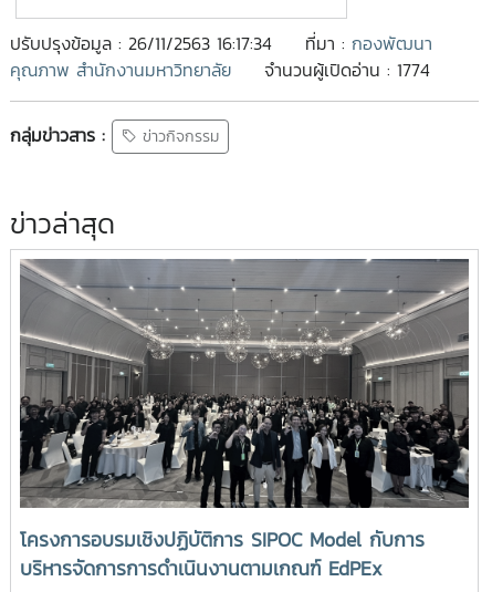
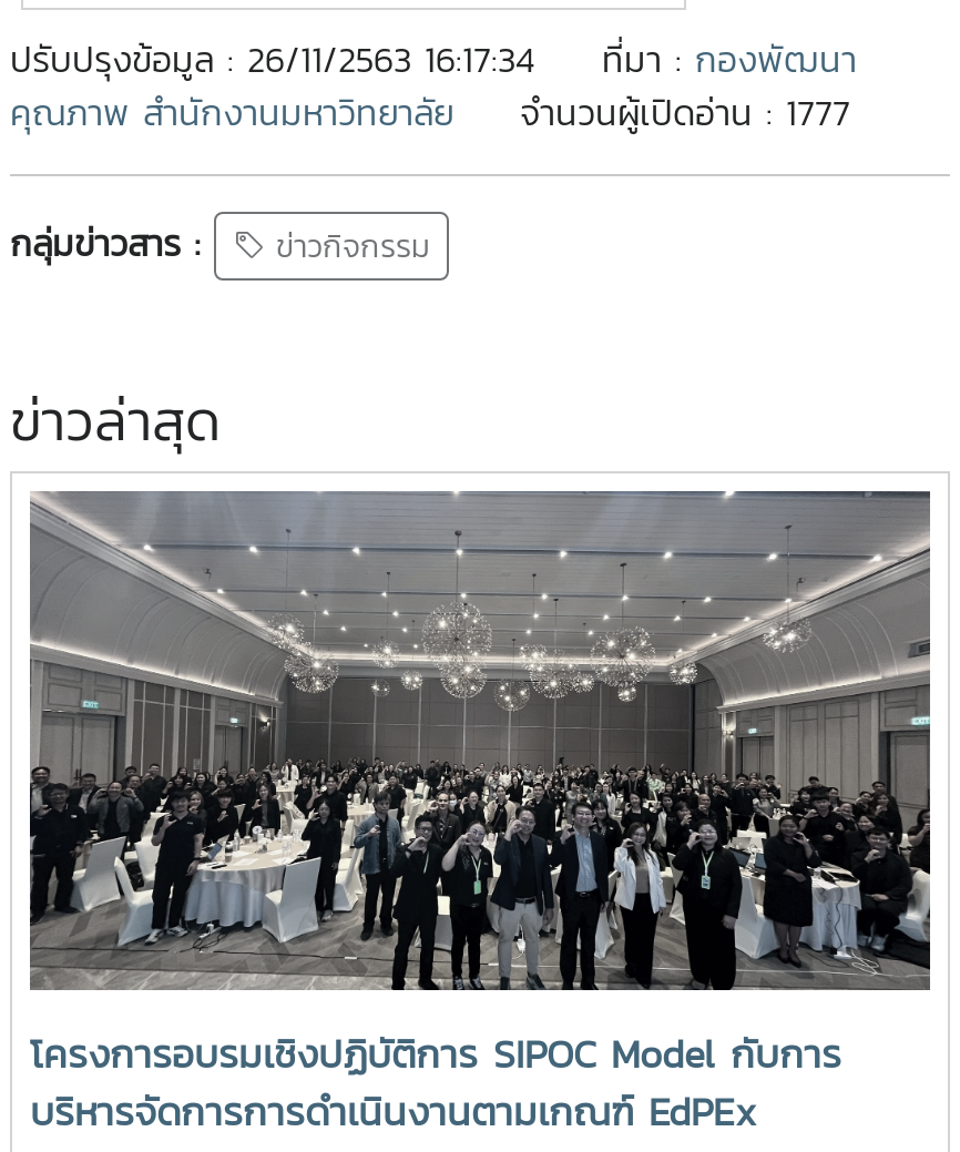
- จำนวนผู้เปิดอ่าน : 1774
+ จำนวนผู้เปิดอ่าน : 1777
